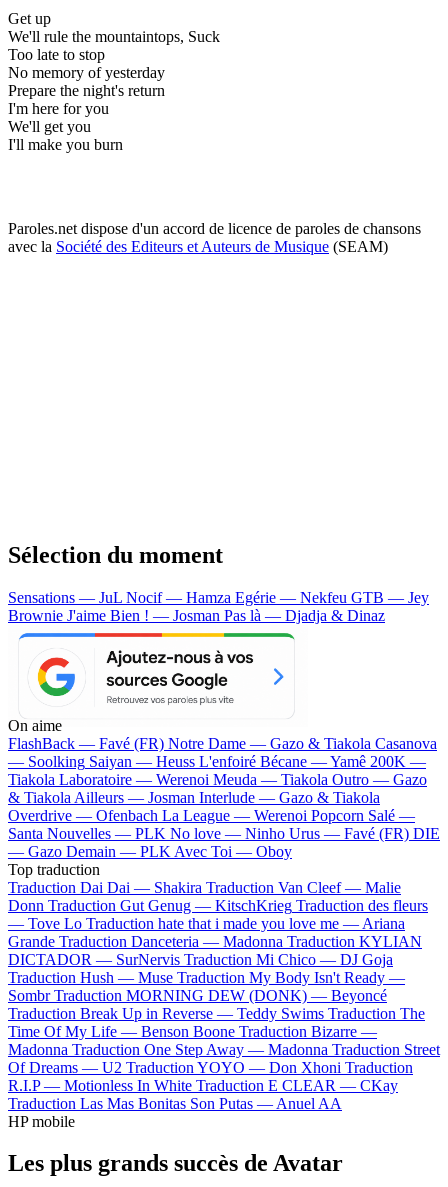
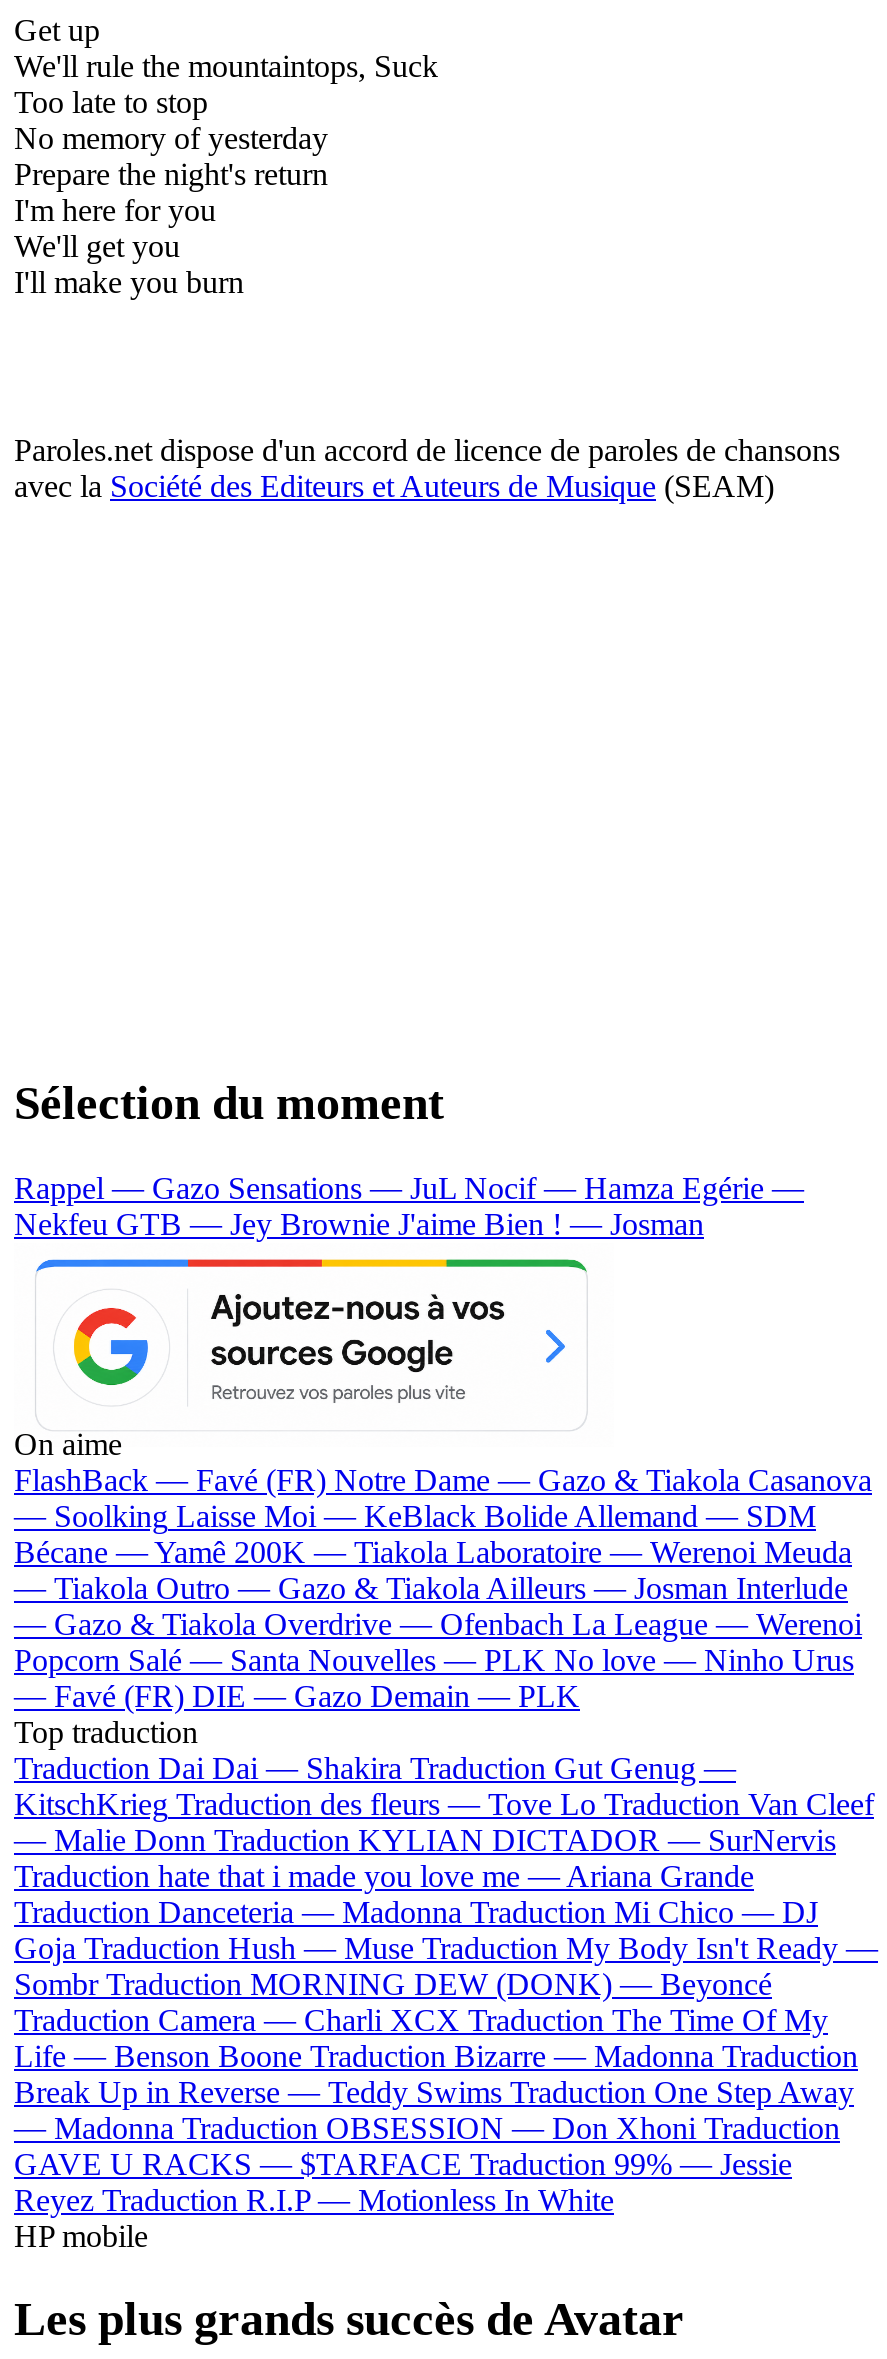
- Sensations — JuL Nocif — Hamza Egérie — Nekfeu GTB — Jey
- Brownie J'aime Bien ! — Josman Pas là — Djadja & Dinaz
+ Rappel — Gazo Sensations — JuL Nocif — Hamza Egérie —
+ Nekfeu GTB — Jey Brownie J'aime Bien ! — Josman

- — Soolking Saiyan — Heuss L'enfoiré Bécane — Yamê 200K —
- Tiakola Laboratoire — Werenoi Meuda — Tiakola Outro — Gazo
- & Tiakola Ailleurs — Josman Interlude — Gazo & Tiakola
- Overdrive — Ofenbach La League — Werenoi Popcorn Salé —
- Santa Nouvelles — PLK No love — Ninho Urus — Favé (FR) DIE
- — Gazo Demain — PLK Avec Toi — Oboy
+ — Soolking Laisse Moi — KeBlack Bolide Allemand — SDM
+ Bécane — Yamê 200K — Tiakola Laboratoire — Werenoi Meuda
+ — Tiakola Outro — Gazo & Tiakola Ailleurs — Josman Interlude
+ — Gazo & Tiakola Overdrive — Ofenbach La League — Werenoi
+ Popcorn Salé — Santa Nouvelles — PLK No love — Ninho Urus
+ —Favé (FR) DIE — Gazo Demain — PLK

- Traduction Dai Dai — Shakira Traduction Van Cleef — Malie
- Donn Traduction Gut Genug — KitschKrieg Traduction des fleurs
- — Tove Lo Traduction hate that i made you love me — Ariana
- Grande Traduction Danceteria — Madonna Traduction KYLIAN
- DICTADOR — SurNervis Traduction Mi Chico — DJ Goja
- Traduction Hush — Muse Traduction My Body Isn't Ready —
+ Traduction Dai Dai — Shakira Traduction Gut Genug —
+ KitschKrieg Traduction des fleurs — Tove Lo Traduction Van Cleef
+ — Malie Donn Traduction KYLIAN DICTADOR — SurNervis
+ Traduction hate that i made you love me — Ariana Grande
+ Traduction Danceteria — Madonna Traduction Mi Chico — DJ
+ Goja Traduction Hush — Muse Traduction My Body Isn't Ready —

- Traduction Break Up in Reverse — Teddy Swims Traduction The
- Time Of My Life — Benson Boone Traduction Bizarre —
- Madonna Traduction One Step Away — Madonna Traduction Street
- Of Dreams — U2 Traduction YOYO — Don Xhoni Traduction
- R.I.P — Motionless In White Traduction E CLEAR — CKay
- Traduction Las Mas Bonitas Son Putas — Anuel AA
+ Traduction Camera — Charli XCX Traduction The Time Of My
+ Life — Benson Boone Traduction Bizarre — Madonna Traduction
+ Break Up in Reverse — Teddy Swims Traduction One Step Away
+ — Madonna Traduction OBSESSION — Don Xhoni Traduction
+ GAVE U RACKS — $TARFACE Traduction 99% — Jessie
+ Reyez Traduction R.I.P — Motionless In White
